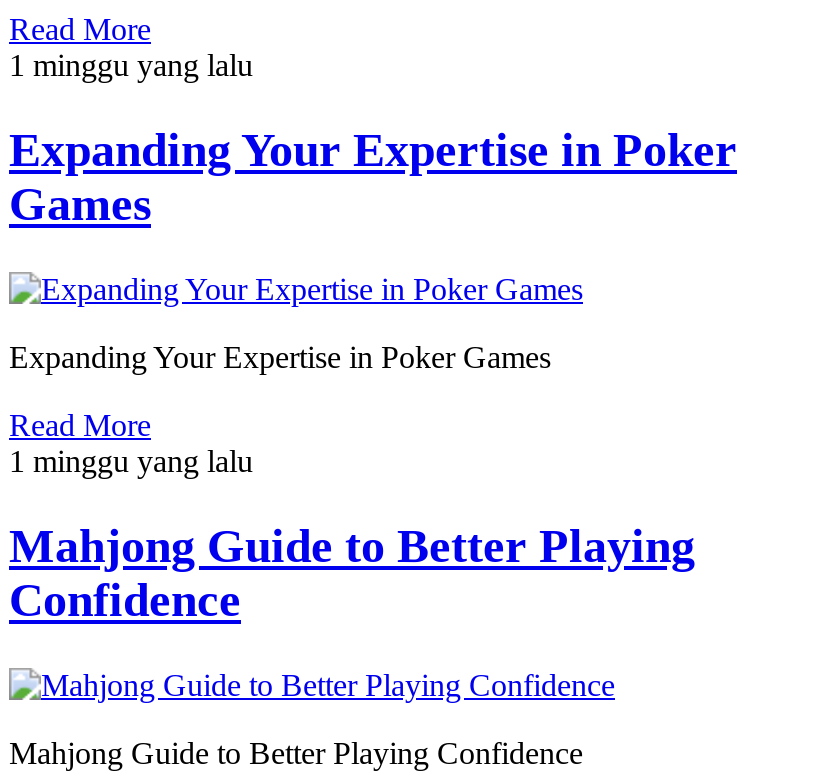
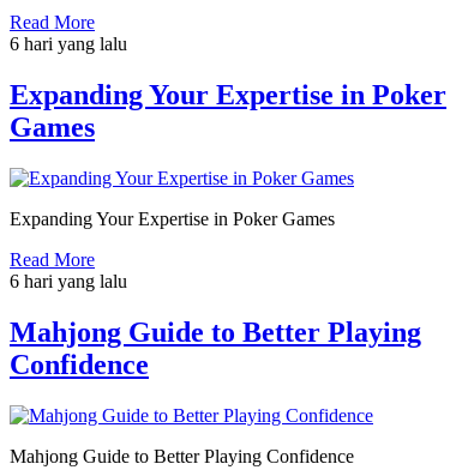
- 1 minggu yang lalu
+ 6 hari yang lalu

- 1 minggu yang lalu
+ 6 hari yang lalu
